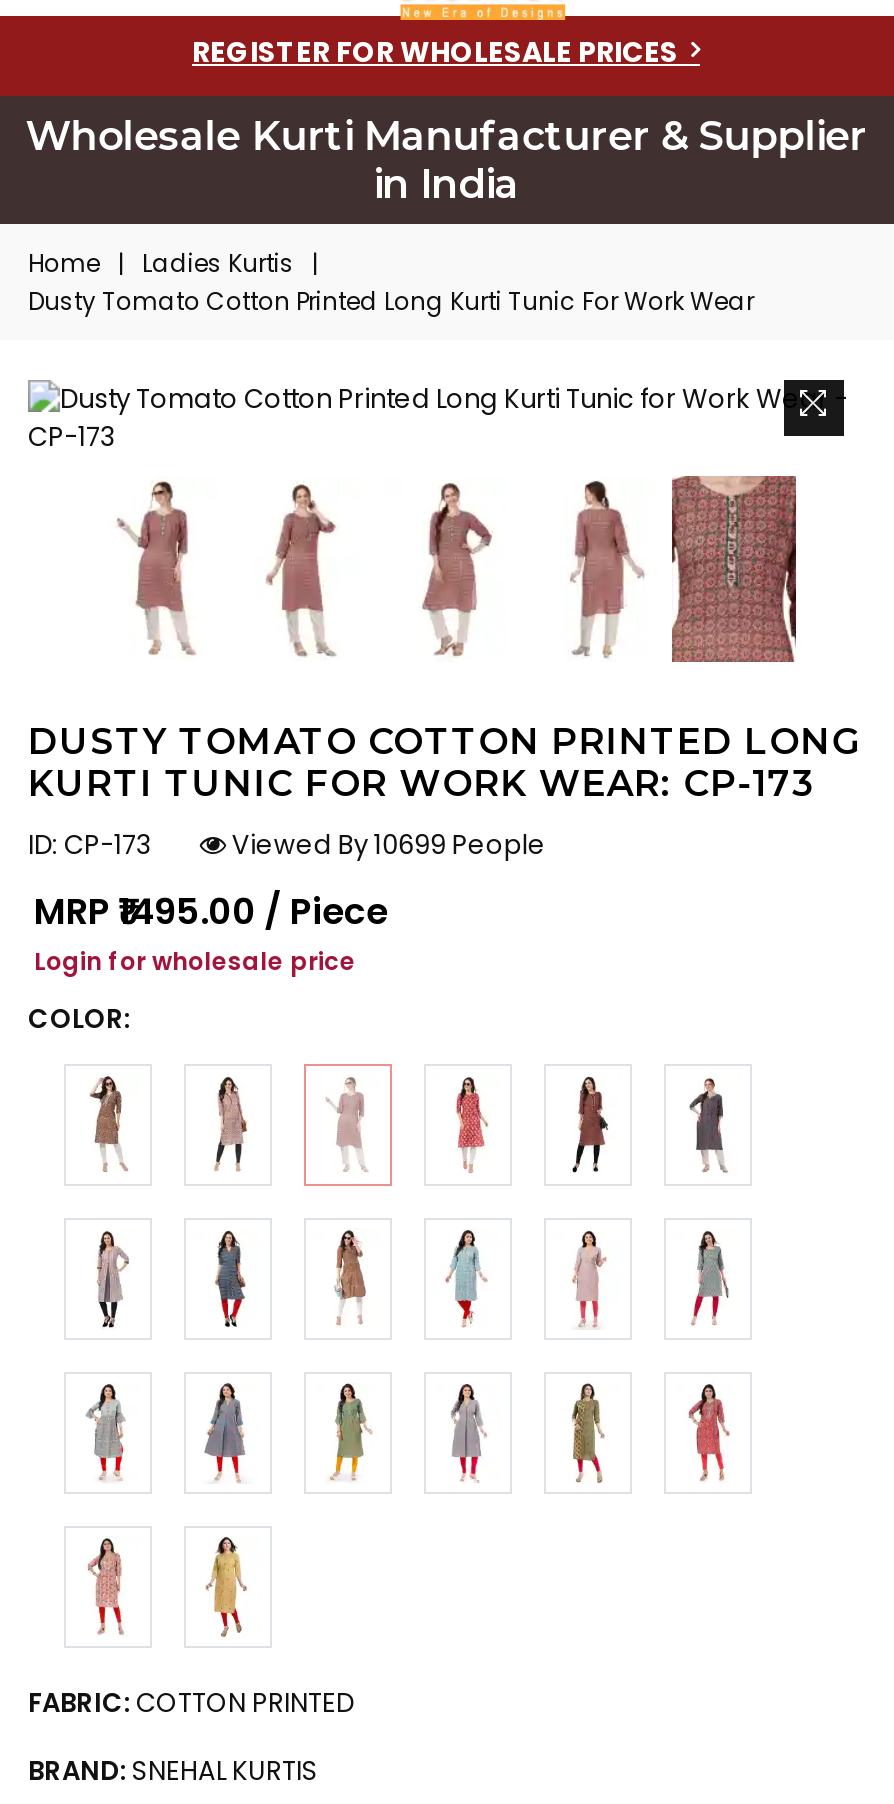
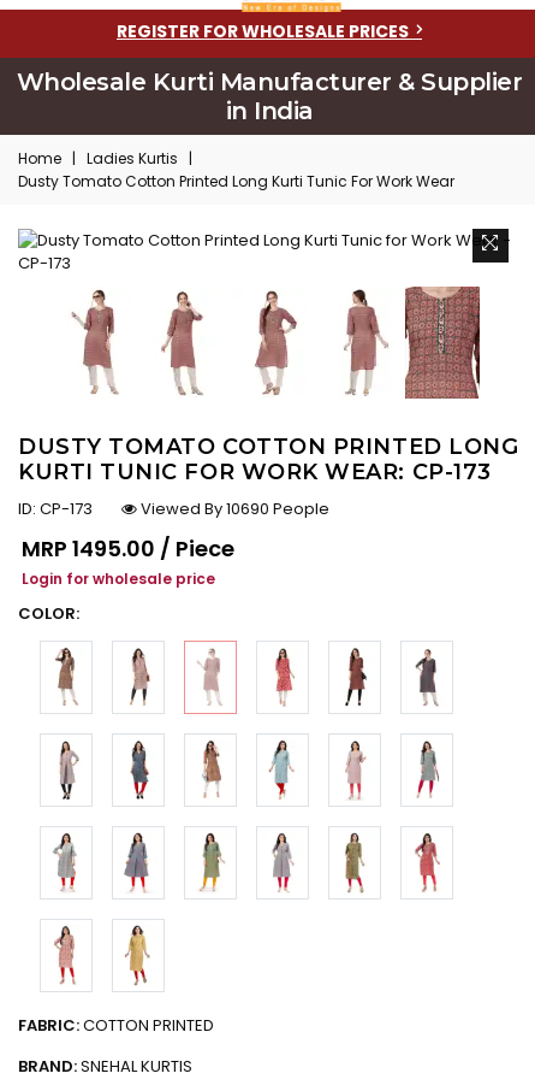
- Viewed By 10699 People
+ Viewed By 10690 People
